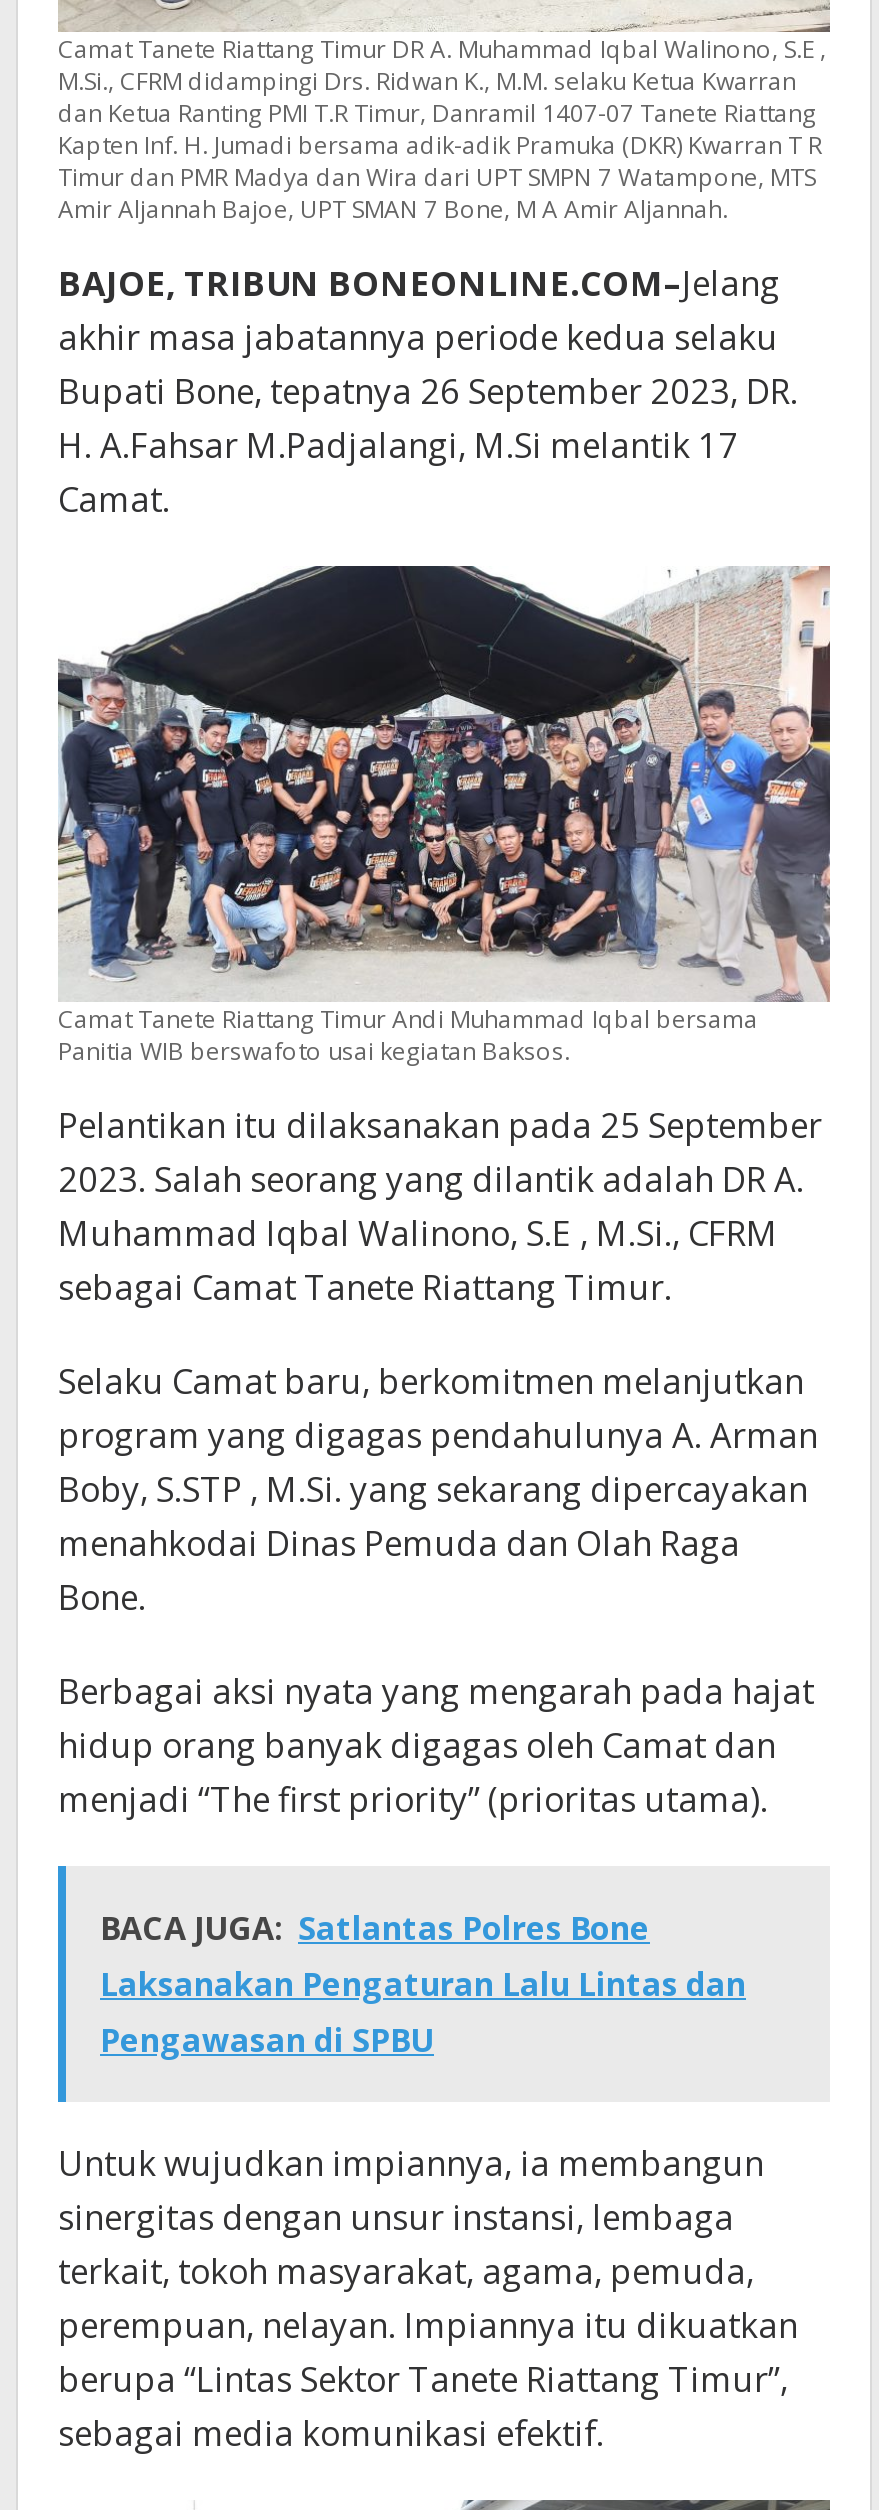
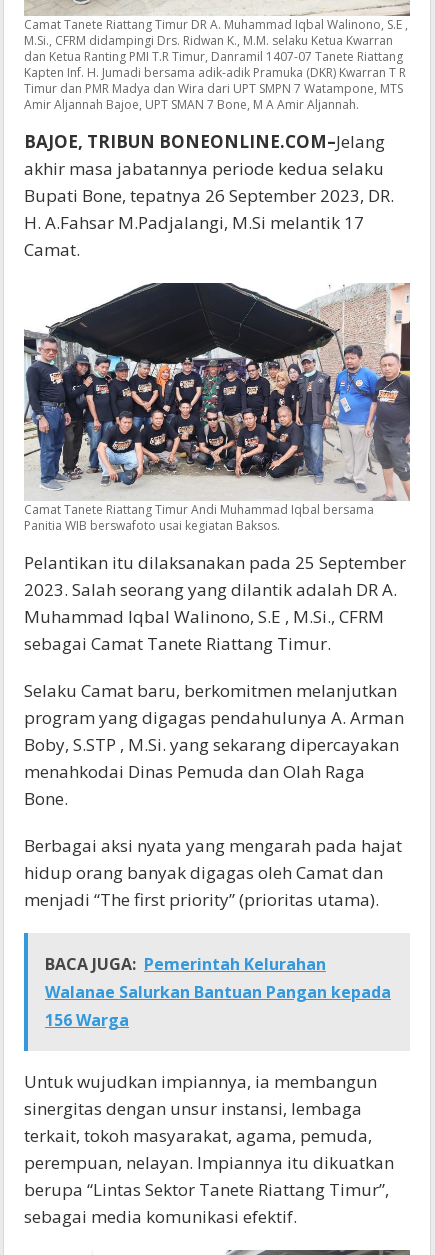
- BACA JUGA: Satlantas Polres Bone
- Laksanakan Pengaturan Lalu Lintas dan
- Pengawasan di SPBU
+ BACA JUGA: Pemerintah Kelurahan
+ Walanae Salurkan Bantuan Pangan kepada
+ 156 Warga
